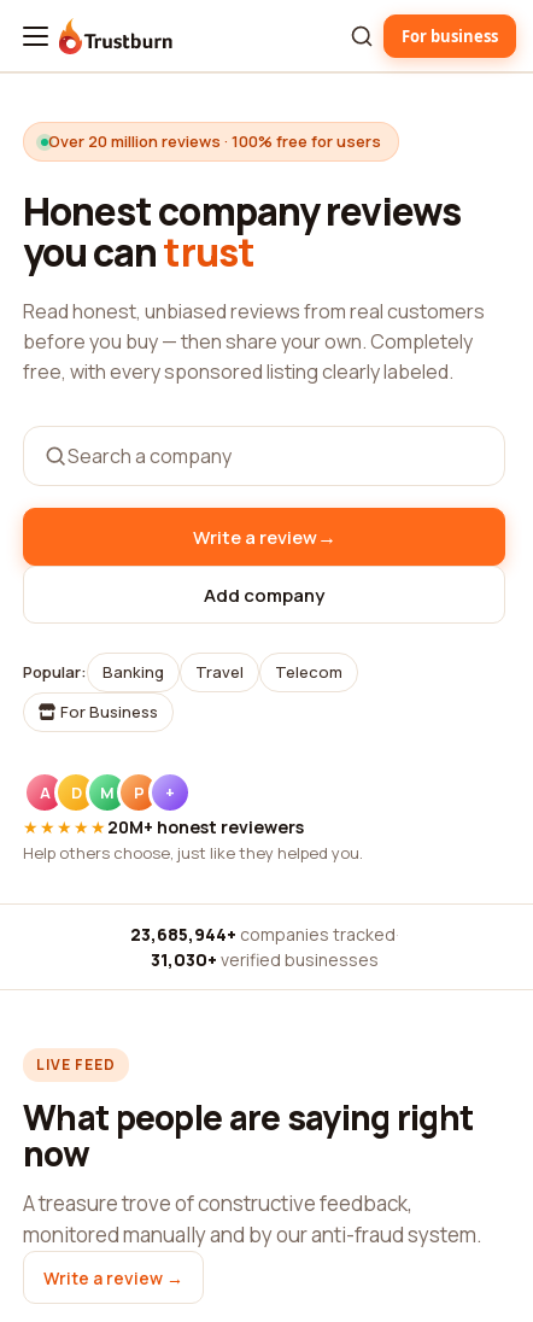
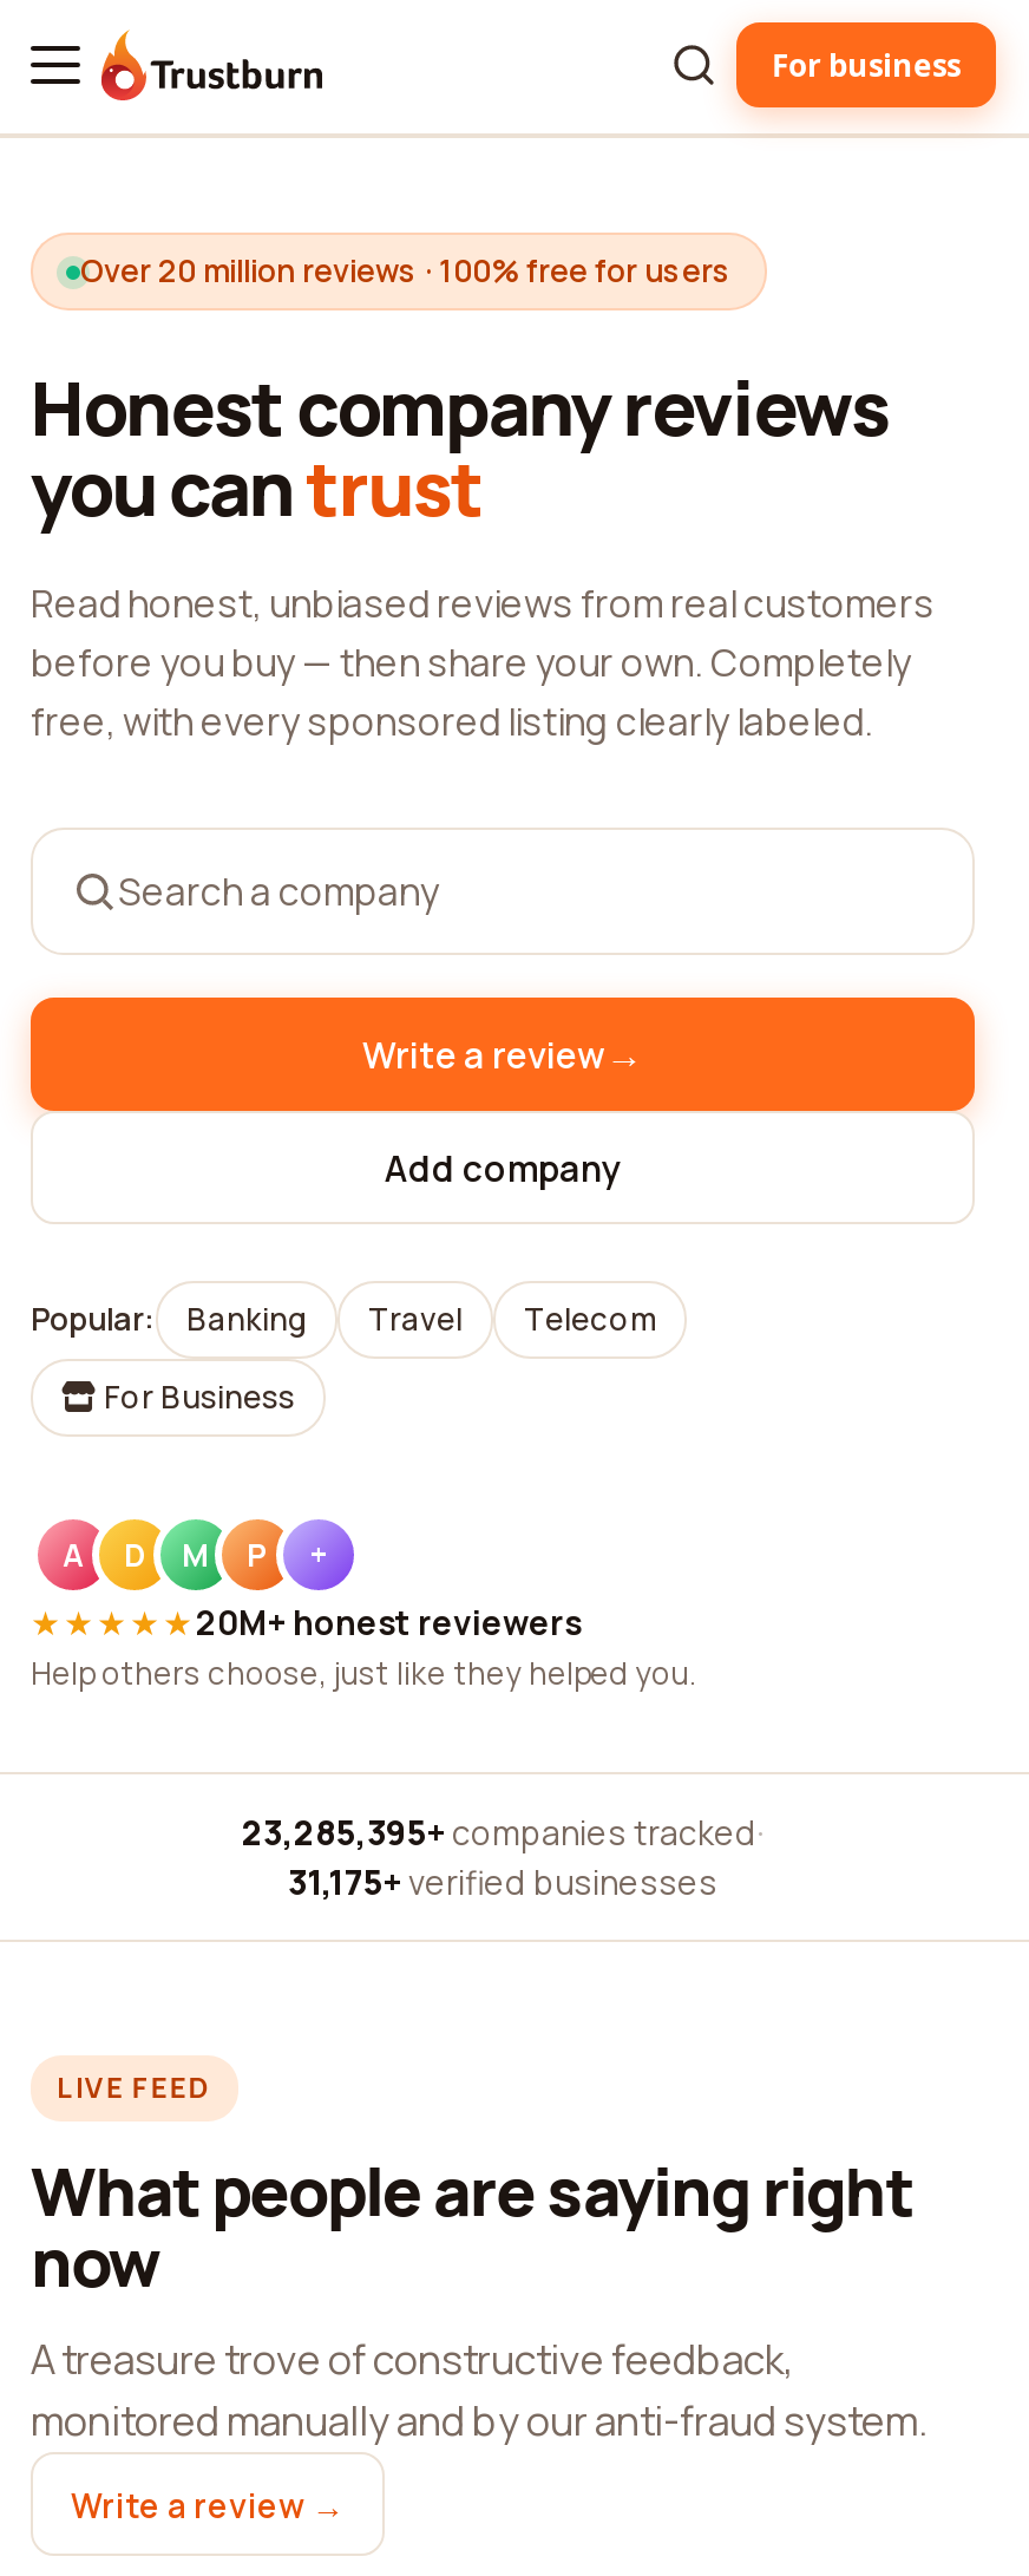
- 23,685,944+ companies tracked ·
+ 23,285,395+ companies tracked ·

- 31,030+ verified businesses
+ 31,175+ verified businesses
